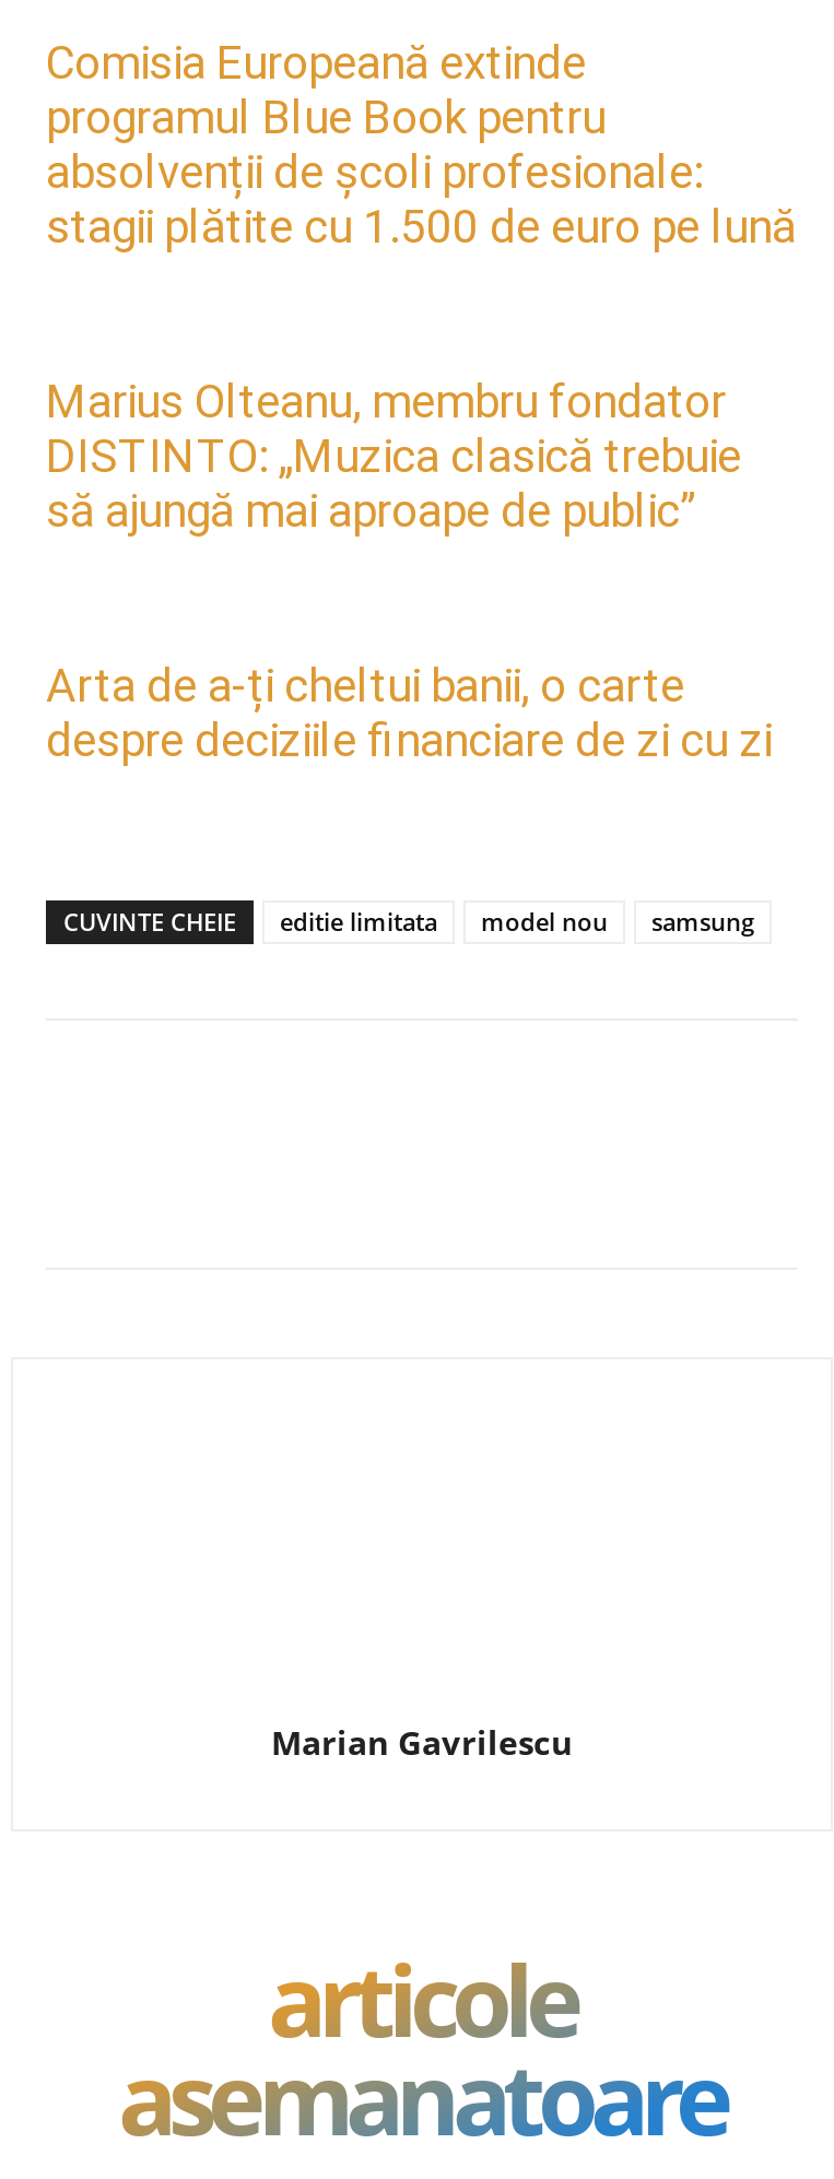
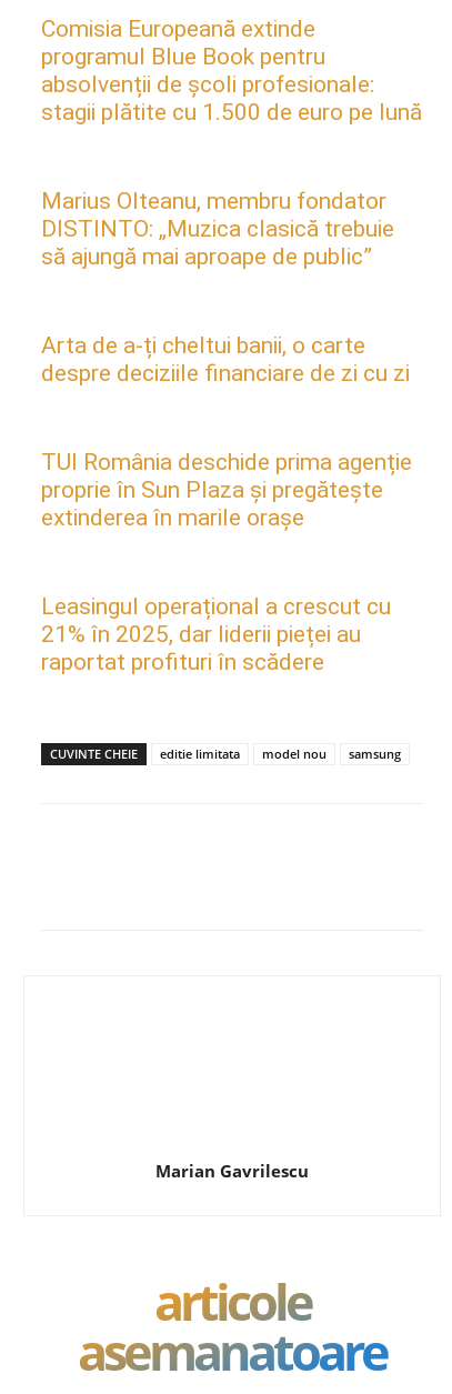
+ TUI România deschide prima agenție
+ proprie în Sun Plaza și pregătește
+ extinderea în marile orașe
+ Leasingul operațional a crescut cu
+ 21% în 2025, dar liderii pieței au
+ raportat profituri în scădere
